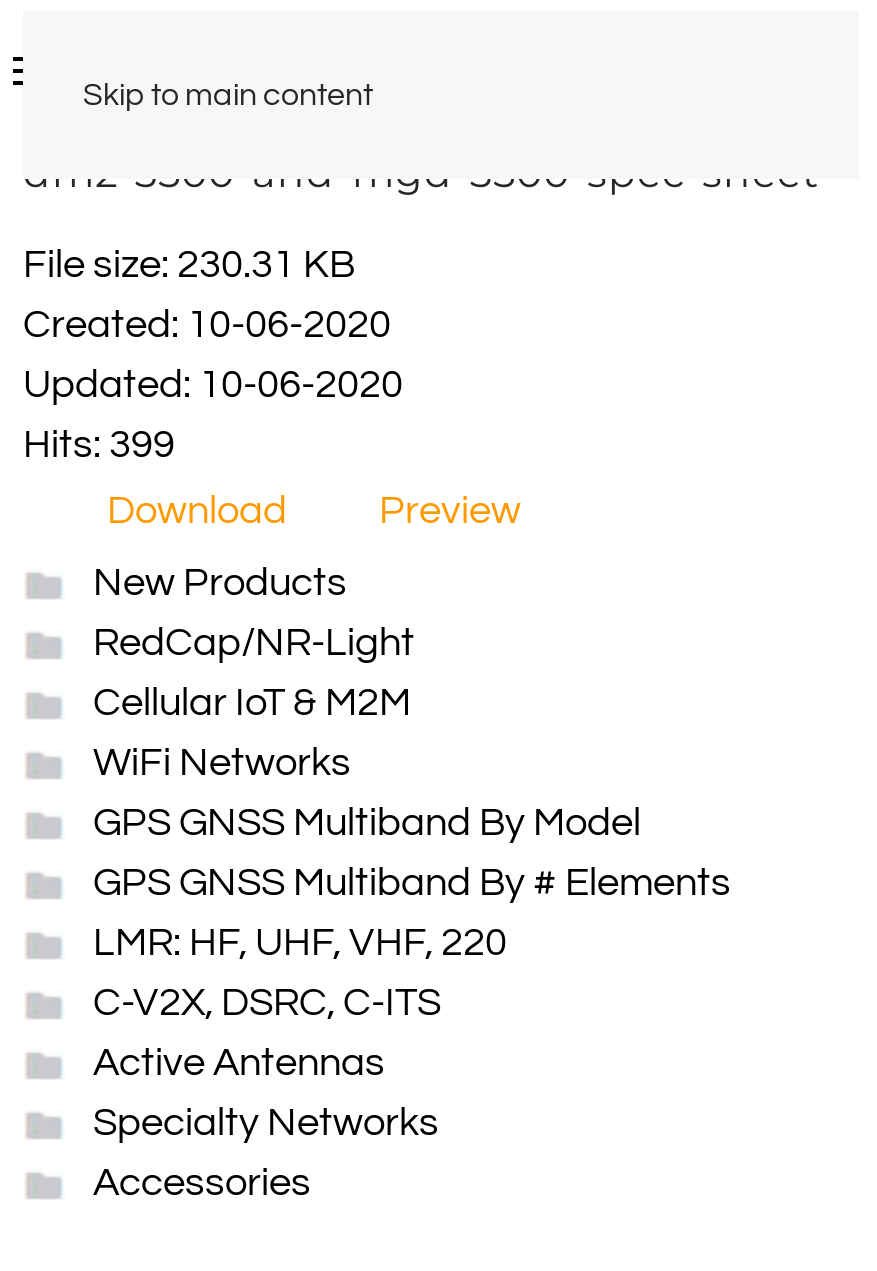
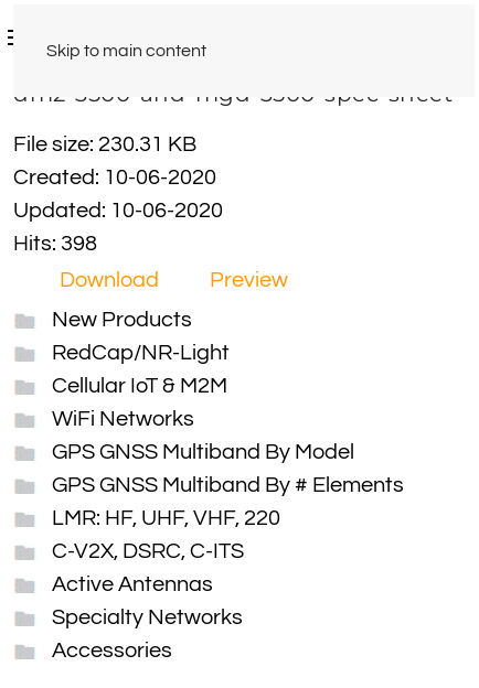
- Hits: 399
+ Hits: 398
